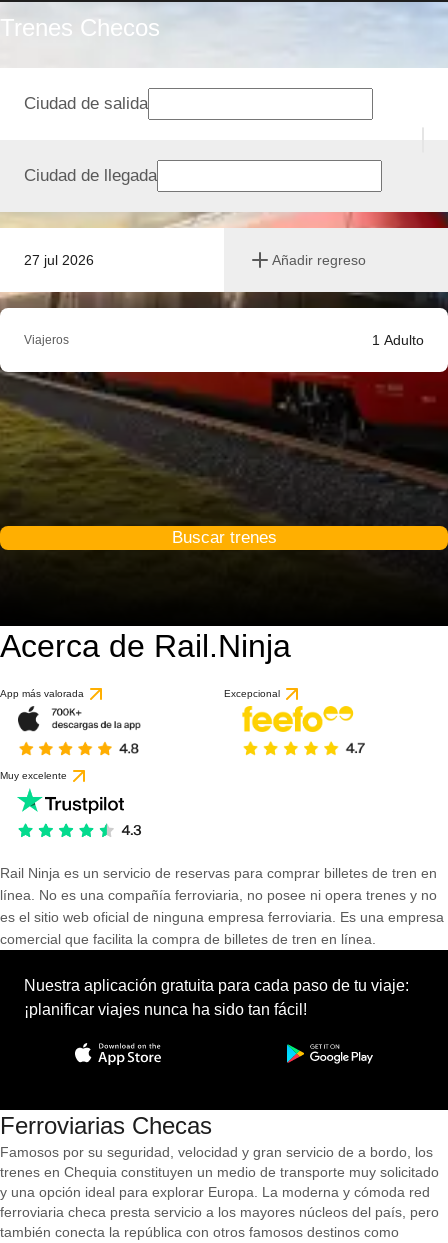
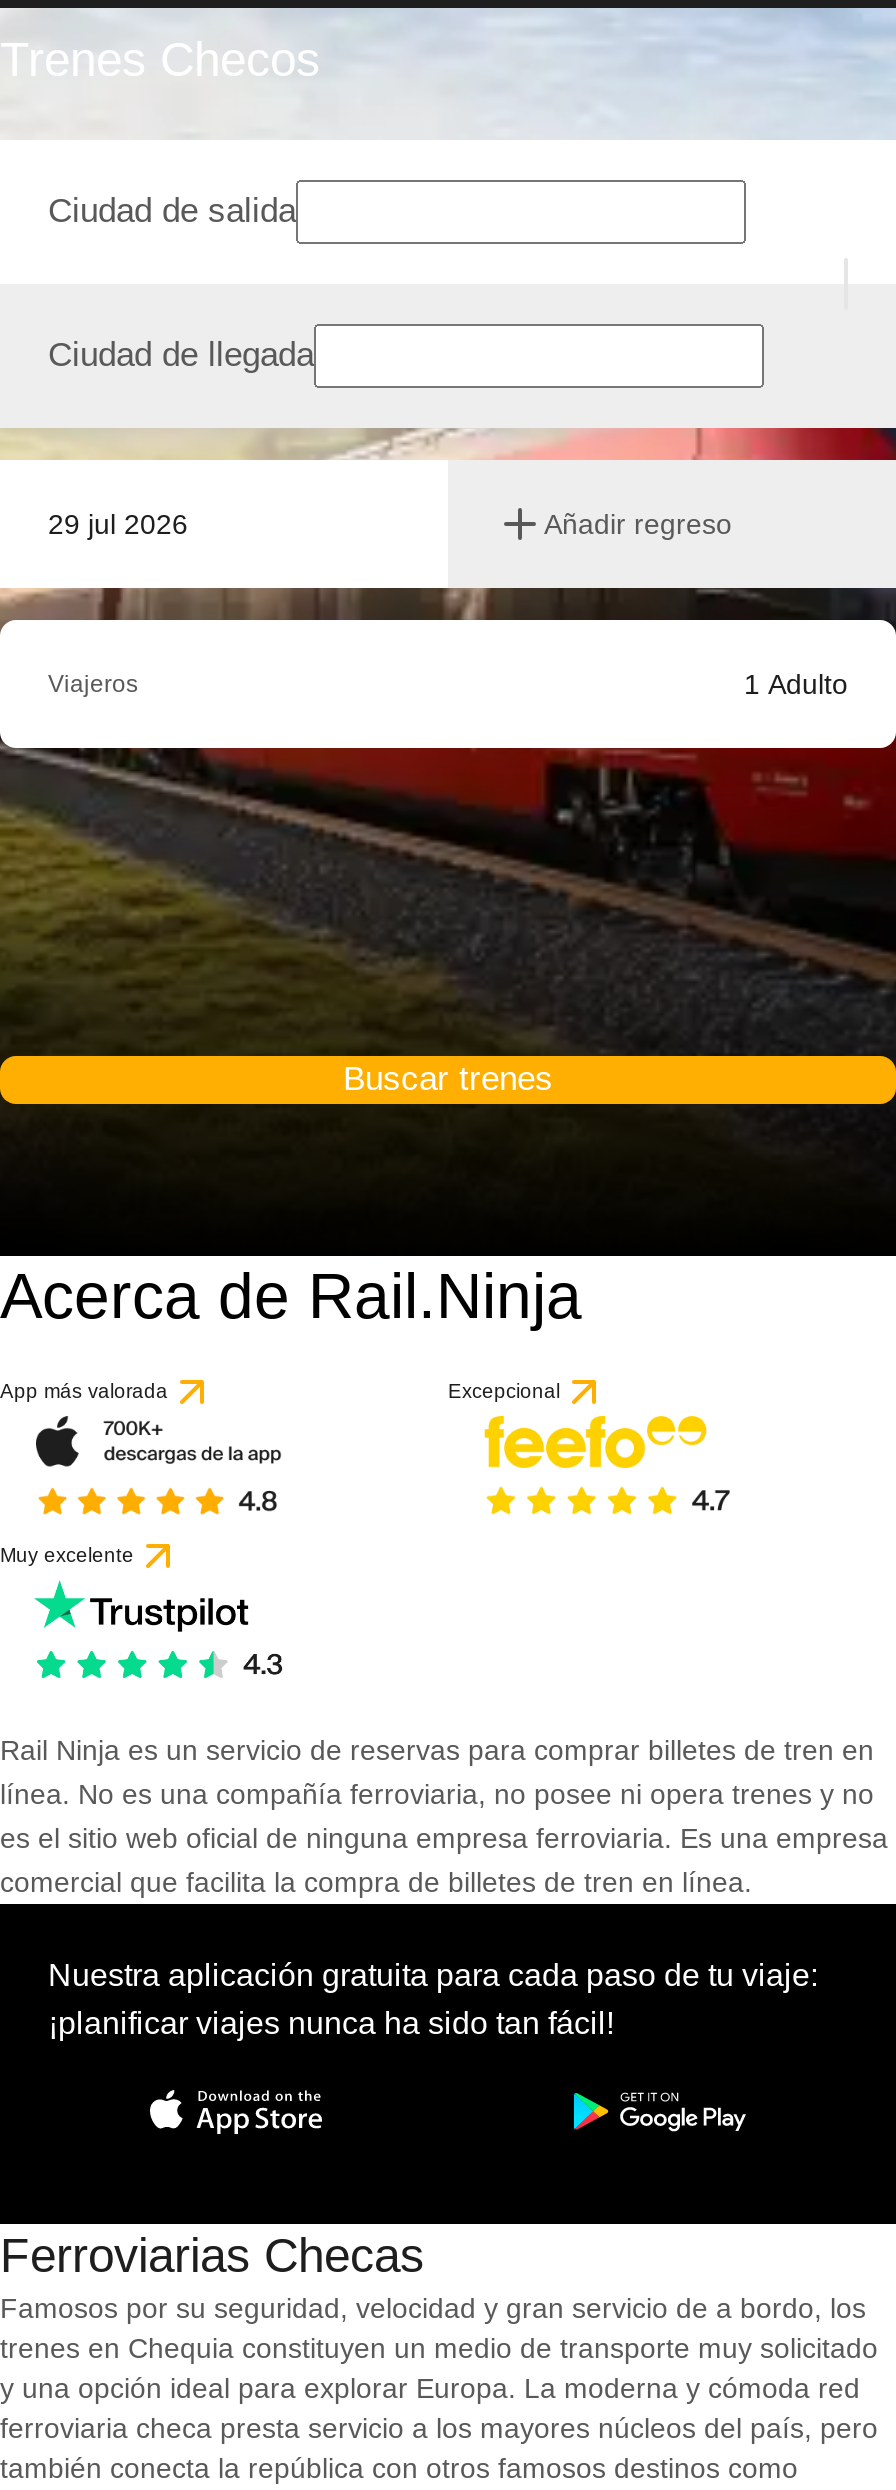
- 27 jul 2026
+ 29 jul 2026
